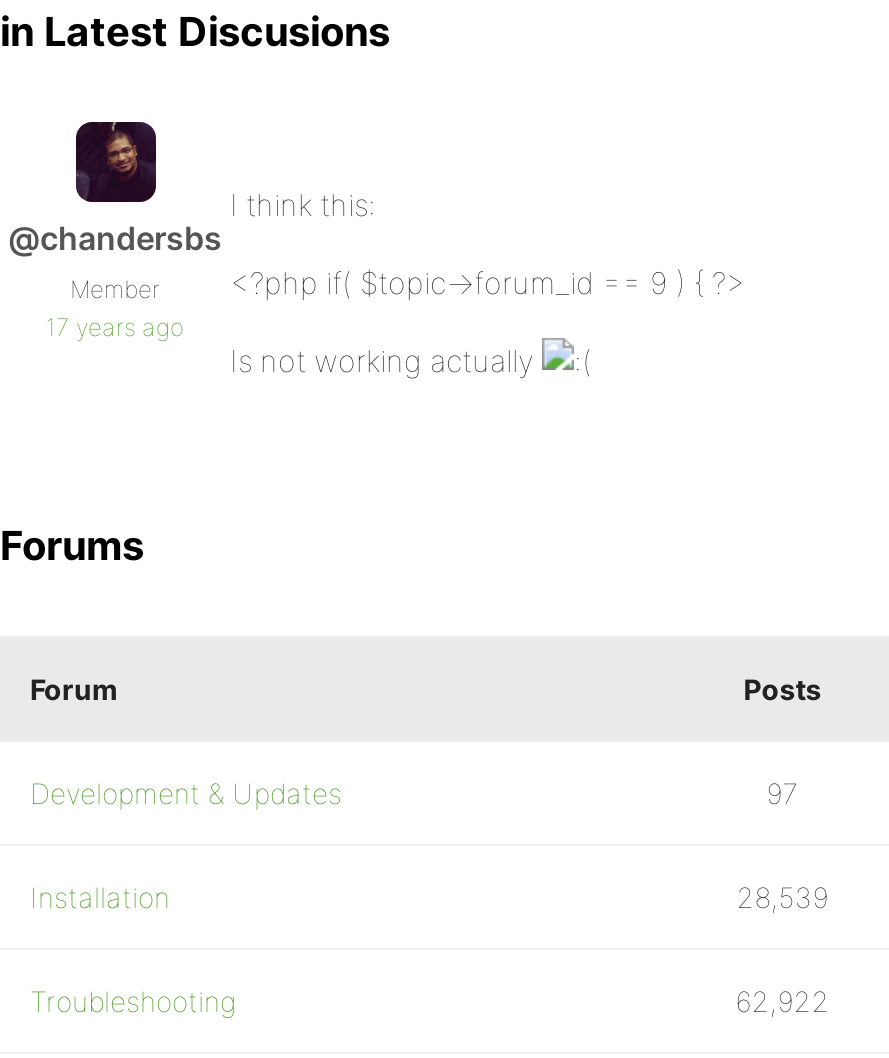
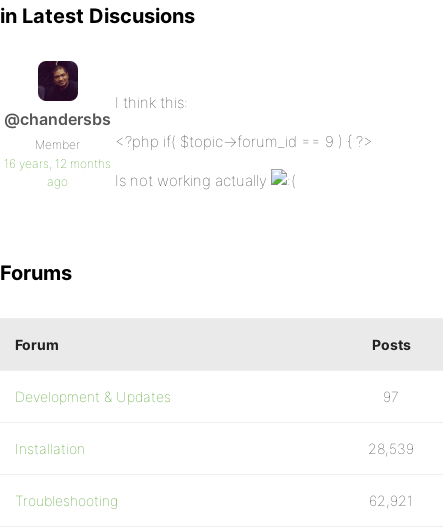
- 17 years ago
+ 16 years, 12 months
+ ago

- 62,922
+ 62,921
